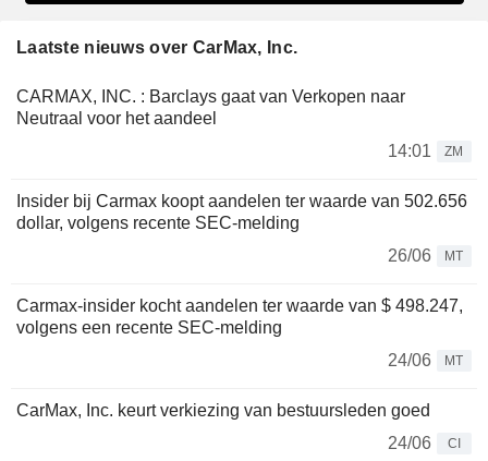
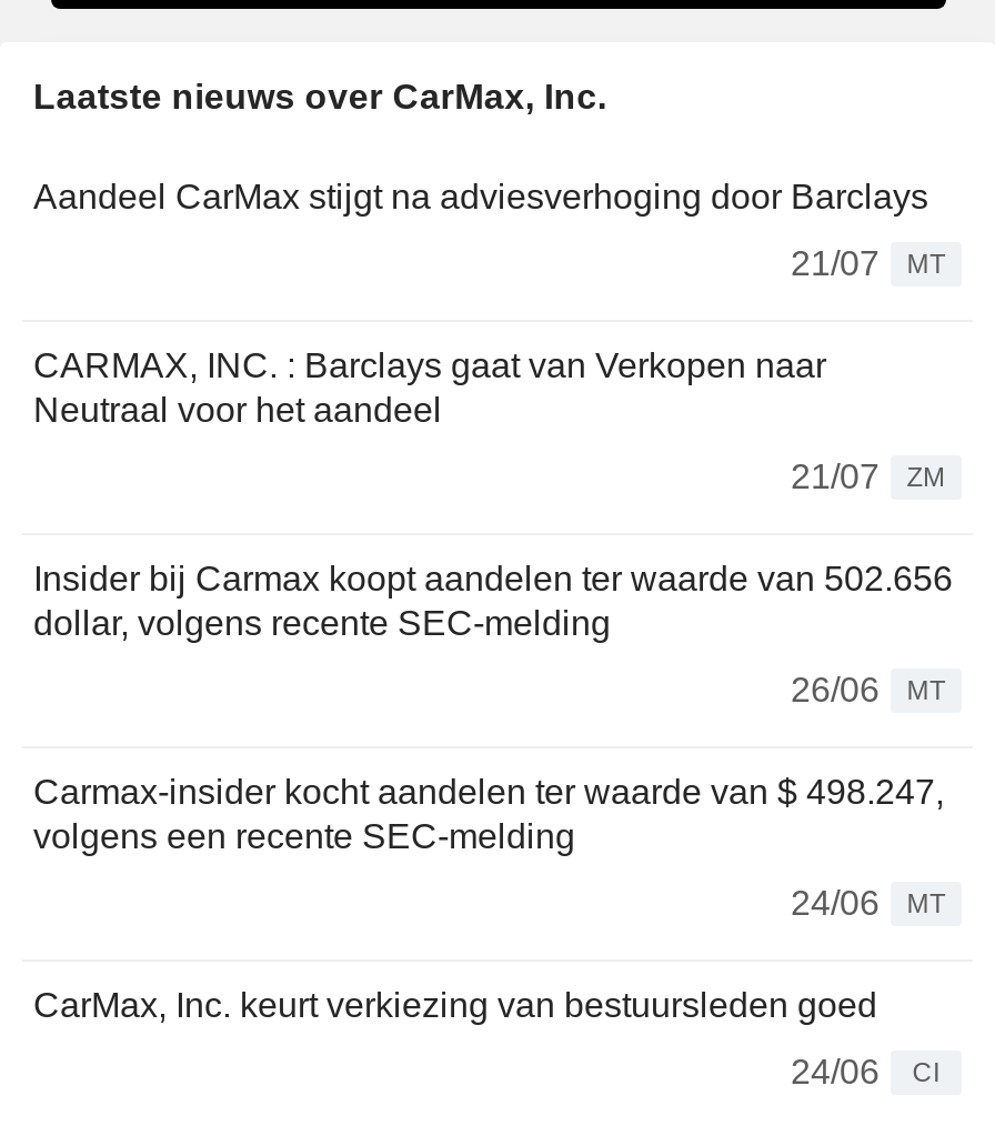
+ Aandeel CarMax stijgt na adviesverhoging door Barclays
+ 21/07
+ MT

- 14:01 ZM
+ 21/07 ZM
